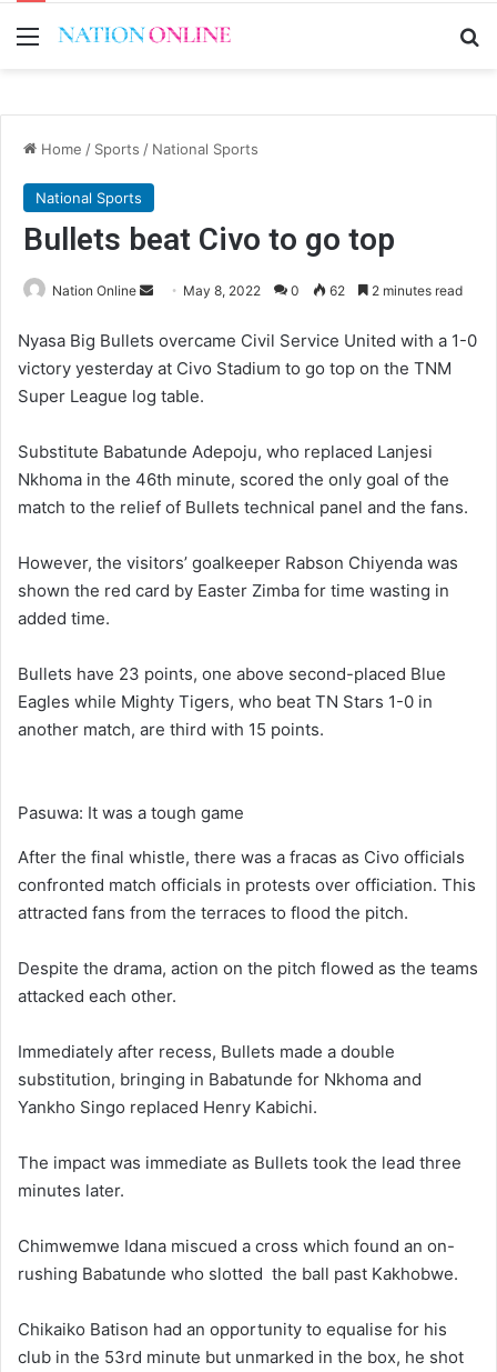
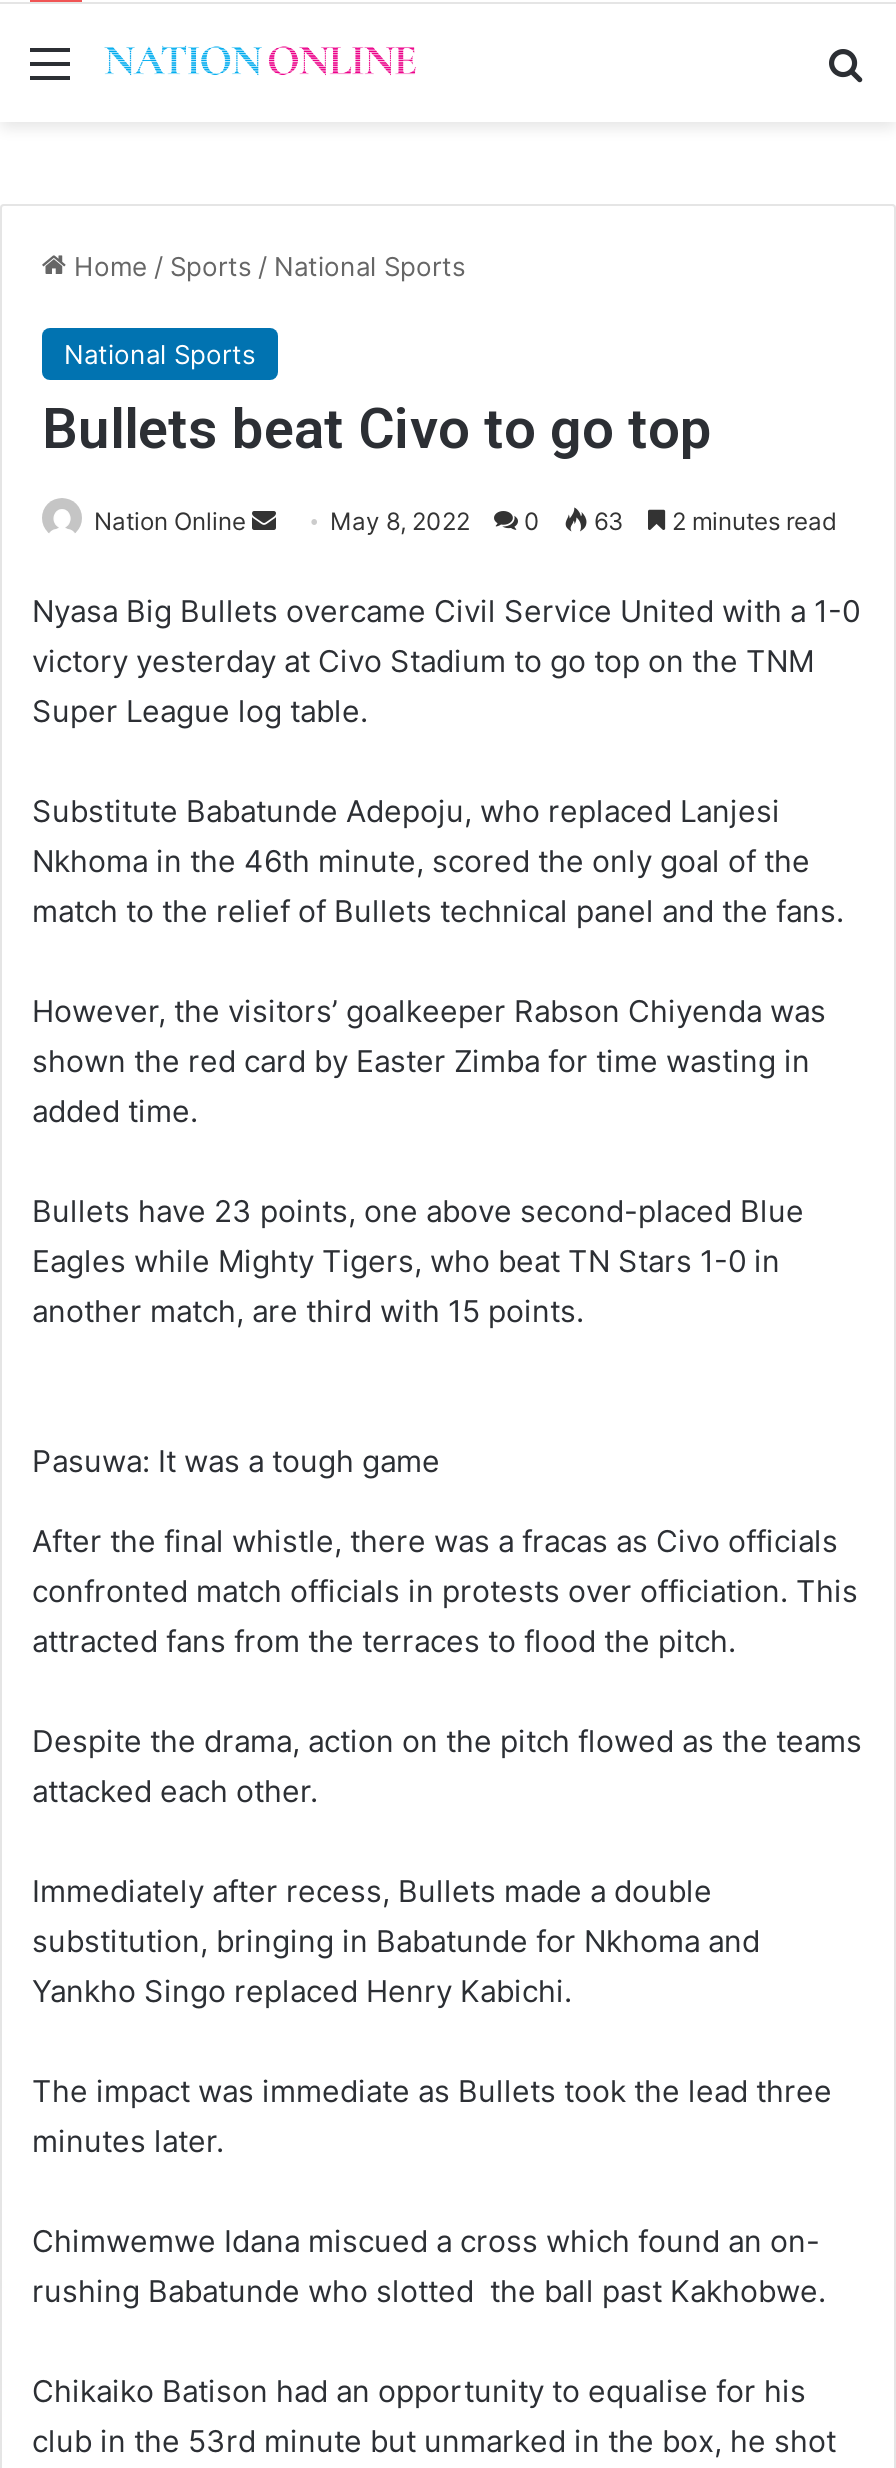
- 62
+ 63
